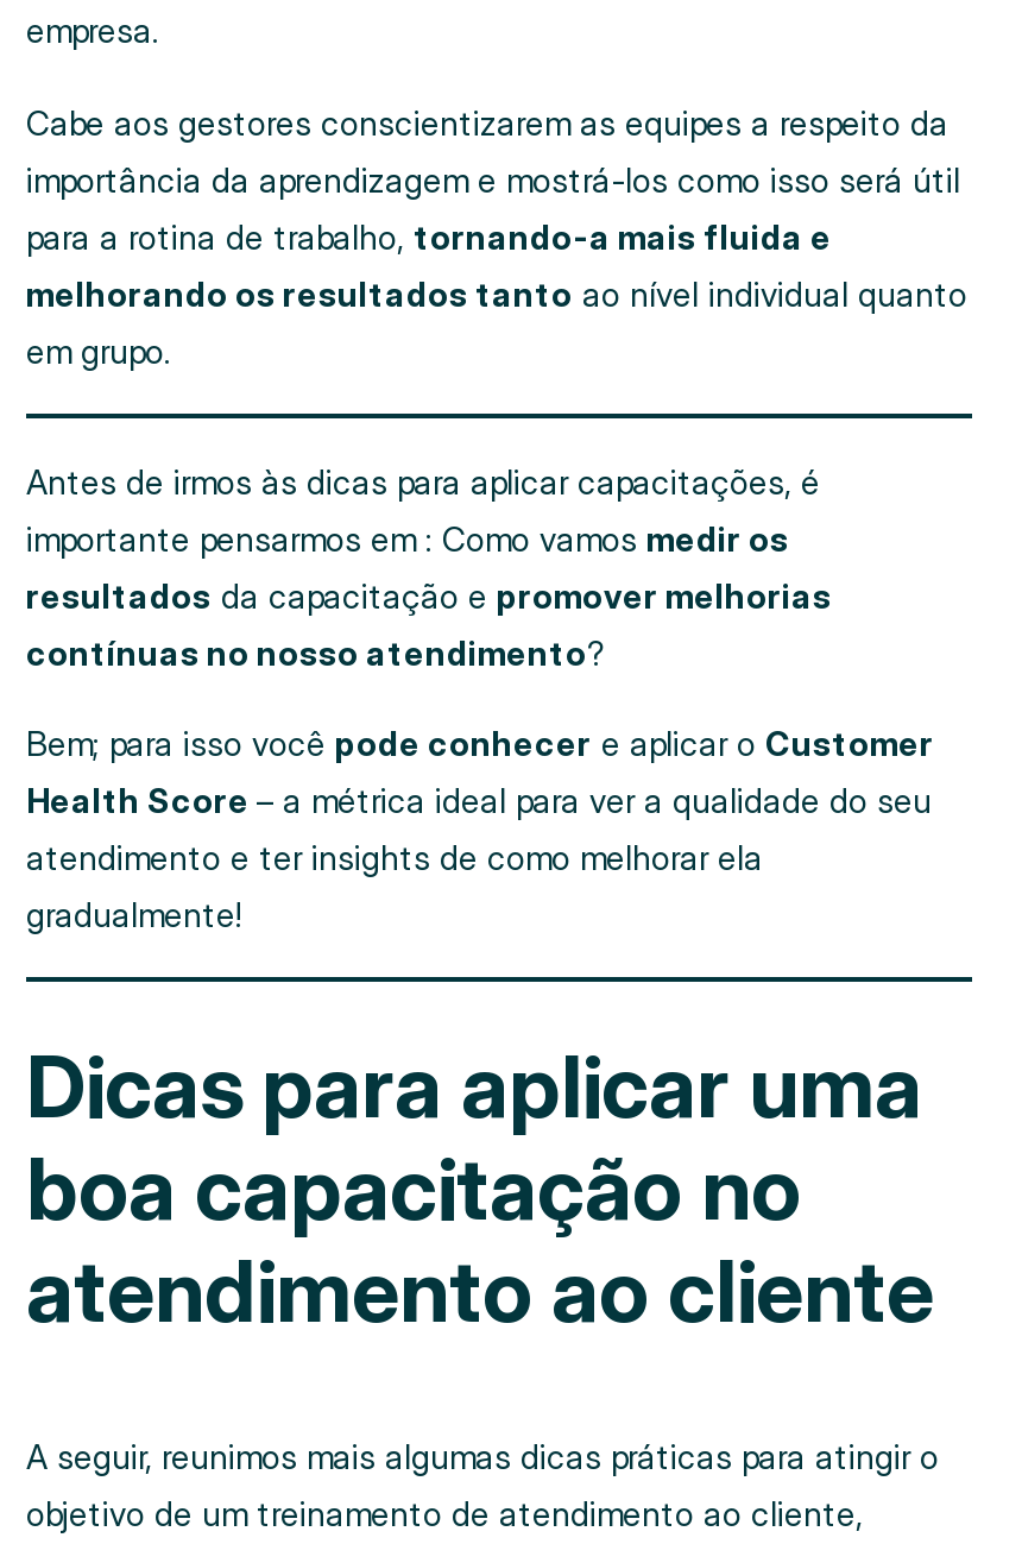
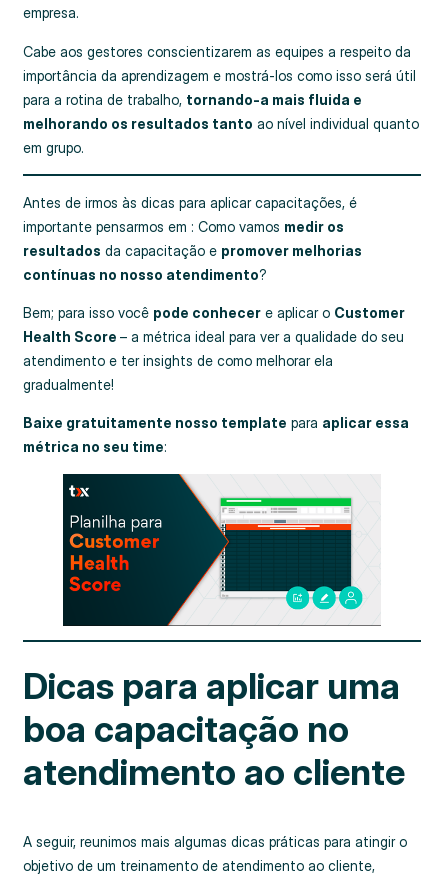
+ Baixe gratuitamente nosso template para aplicar essa
+ métrica no seu time:

+ [image]
